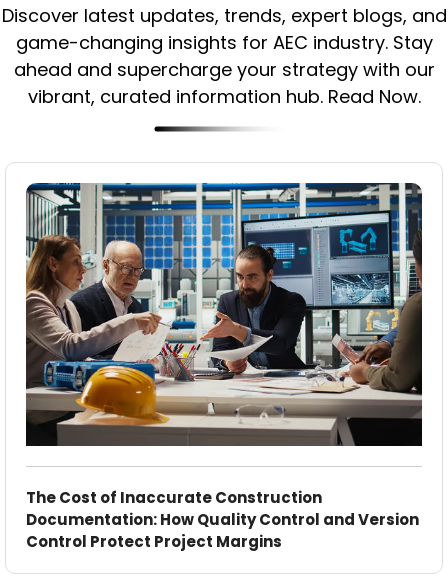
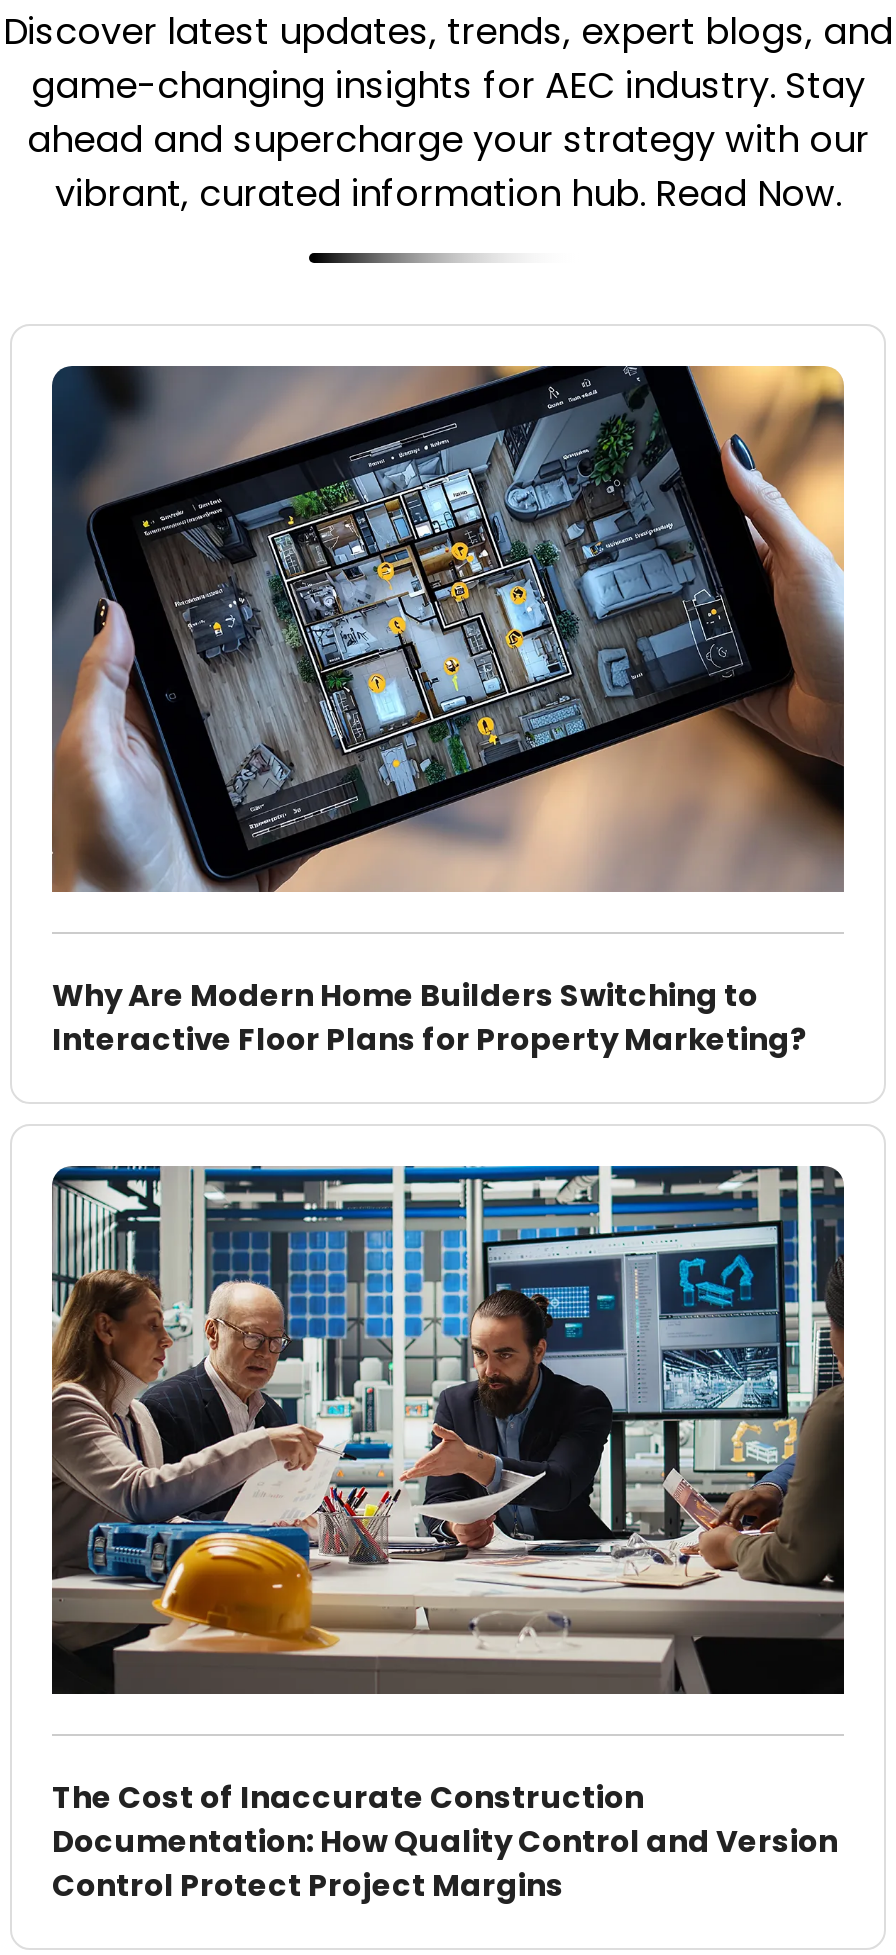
+ [image]

+ Why Are Modern Home Builders Switching to
+ Interactive Floor Plans for Property Marketing?
